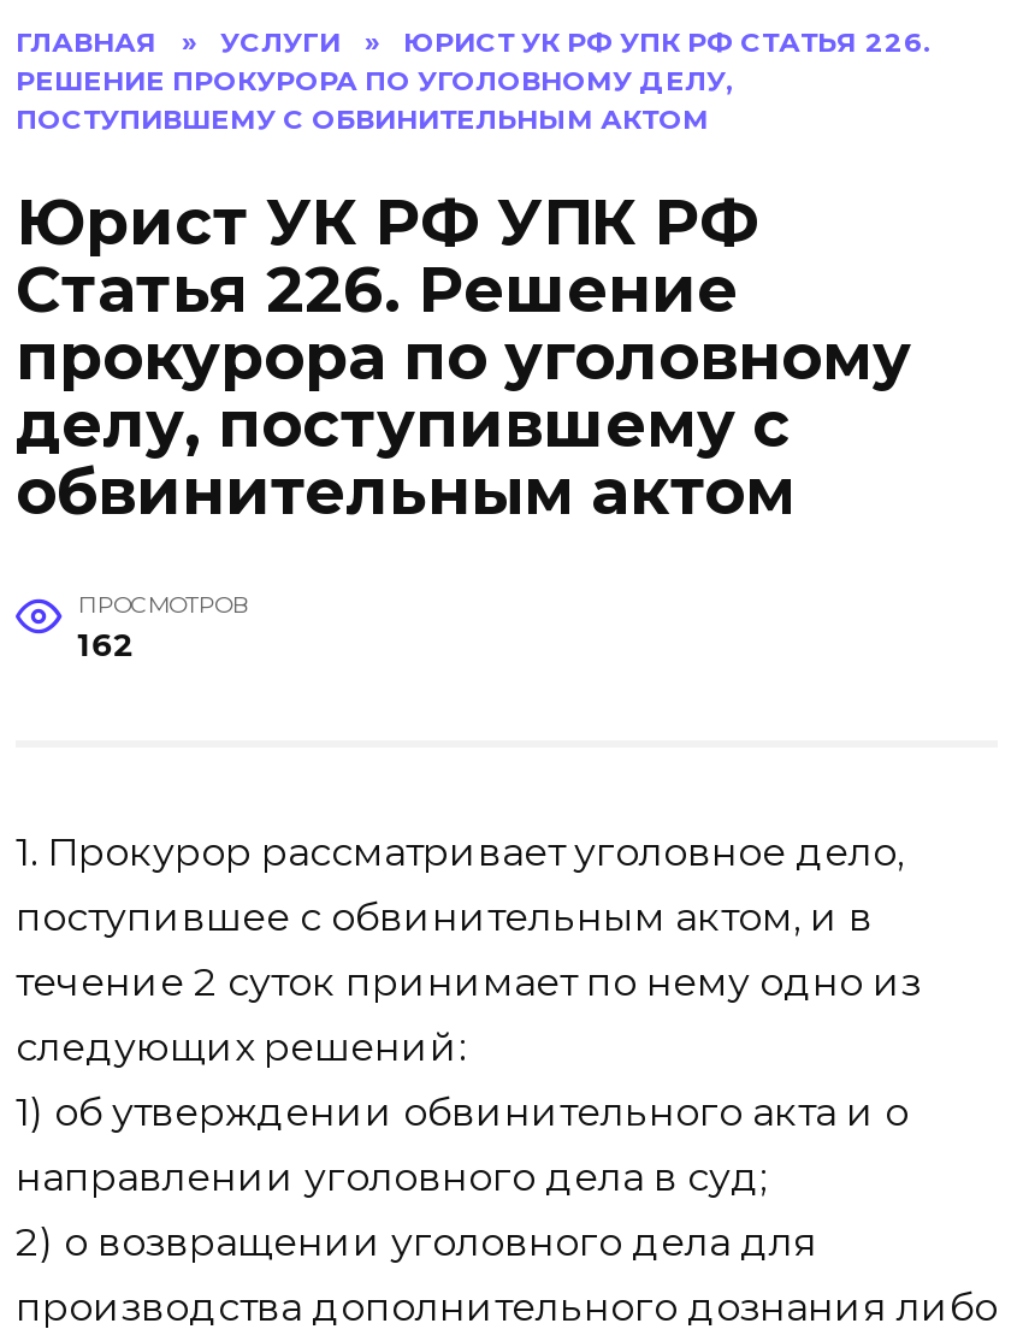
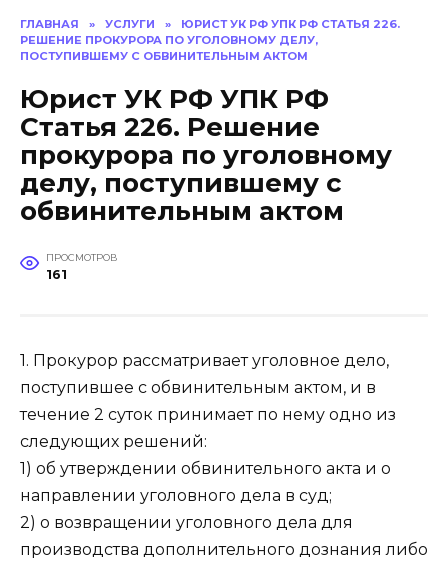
- 162
+ 161
